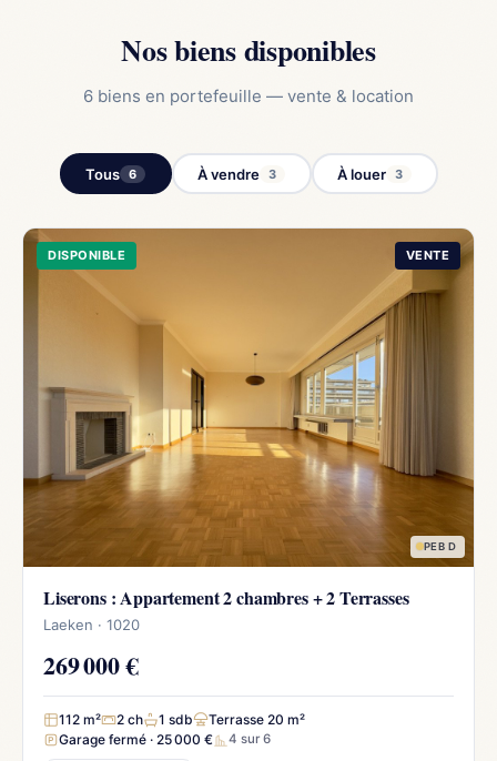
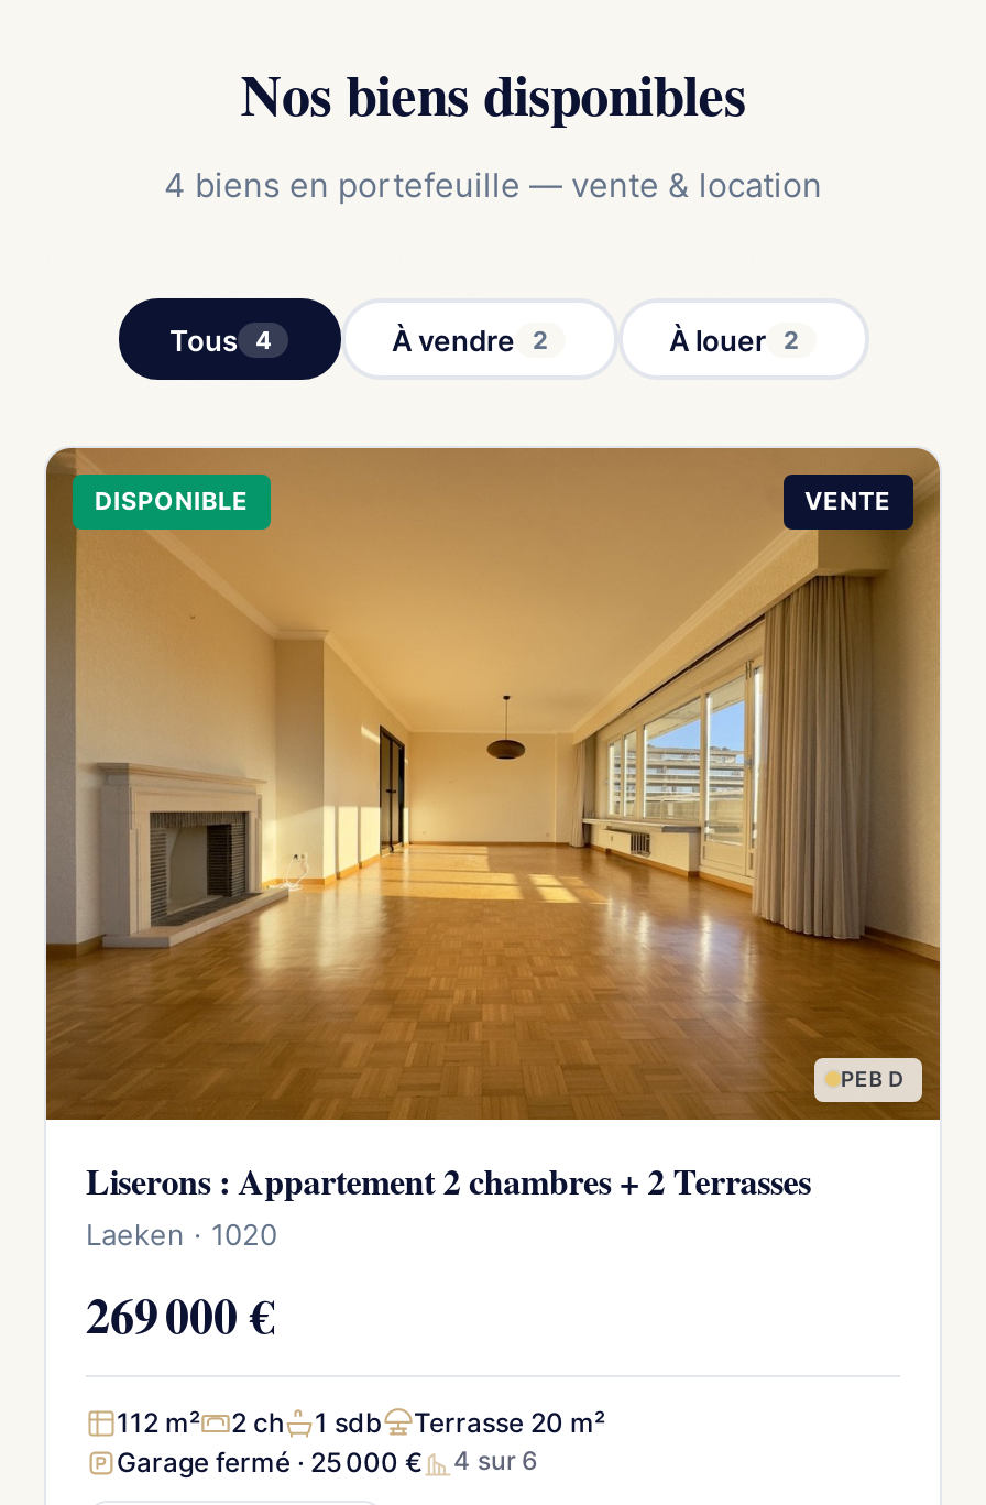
- 6 biens en portefeuille — vente & location
+ 4 biens en portefeuille — vente & location

- Tous 6
+ Tous 4

- À vendre 3
+ À vendre 2

- À louer 3
+ À louer 2
